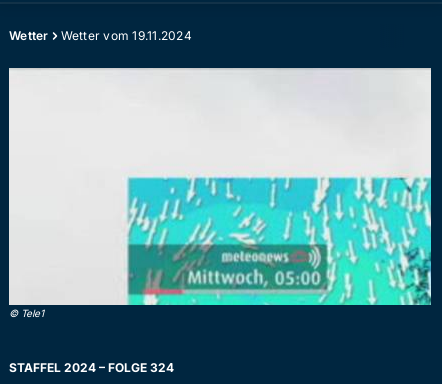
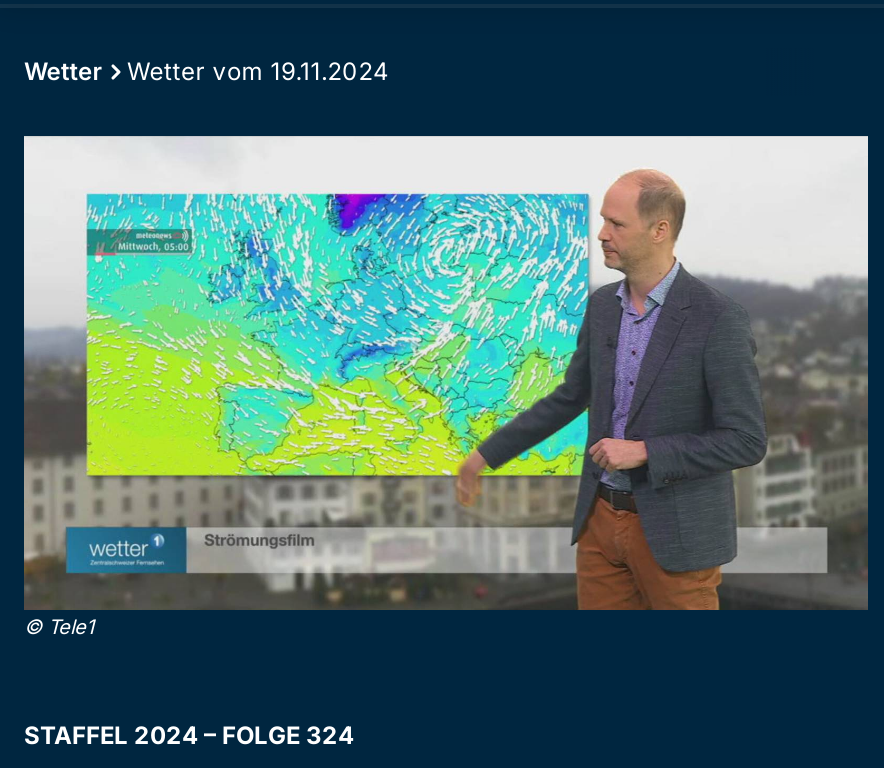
- [image]
+ [image]
